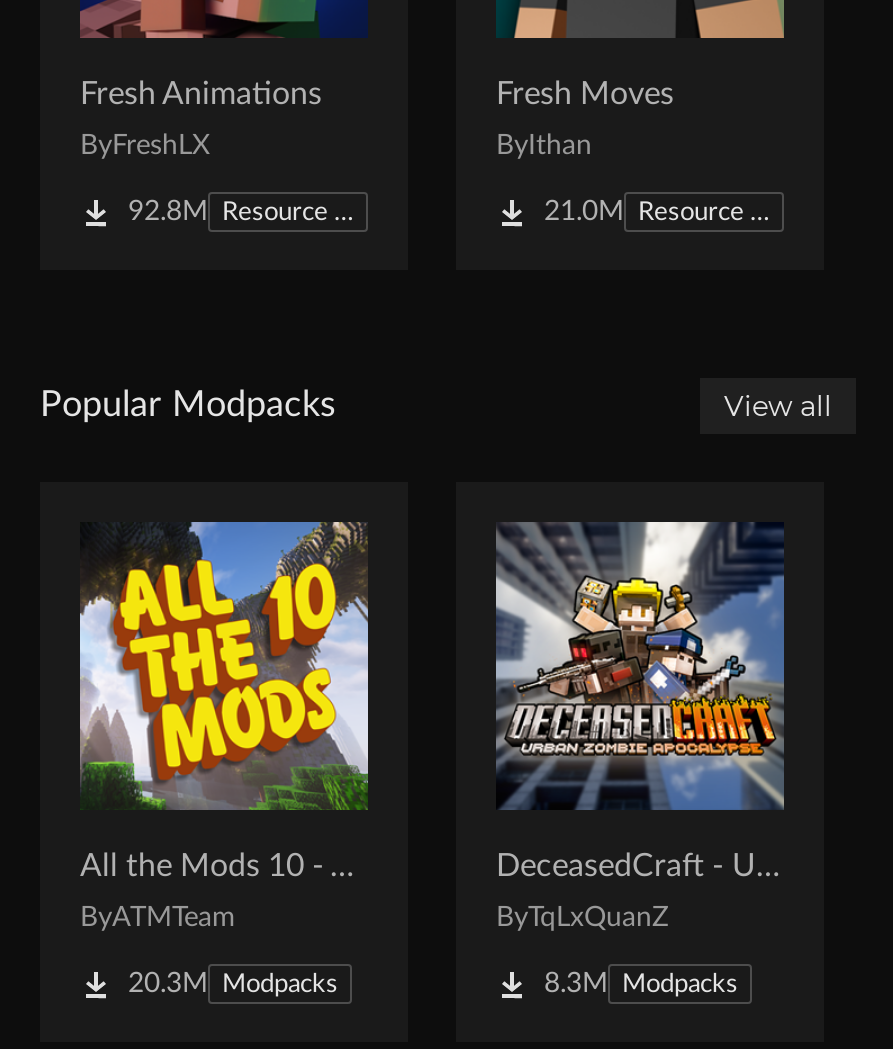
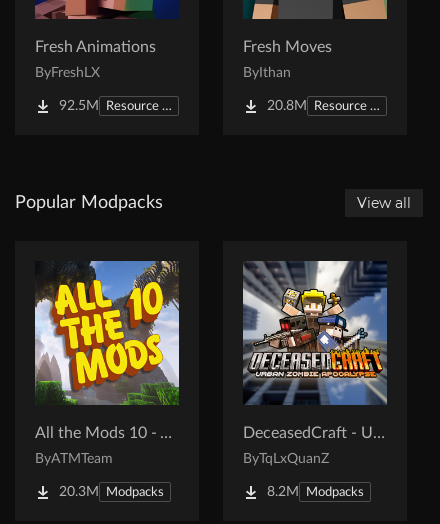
- 92.8M
+ 92.5M

- 21.0M
+ 20.8M

- 8.3M Modpacks
+ 8.2M Modpacks
